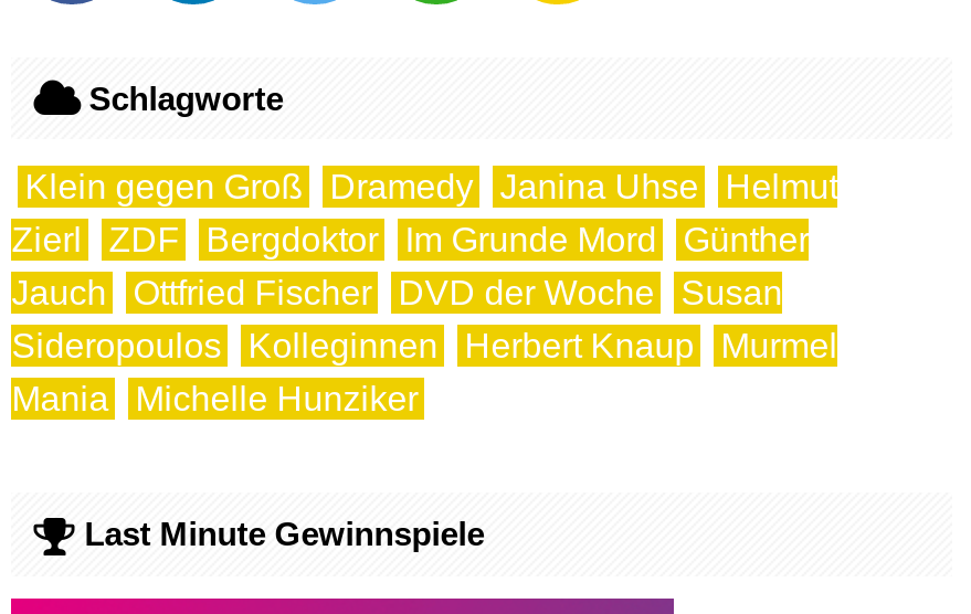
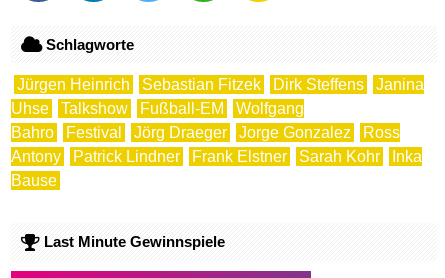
- Klein gegen Groß
- Dramedy
- Janina Uhse
- Helmut
- Zierl
- ZDF
- Bergdoktor
- Im Grunde Mord
- Günther
- Jauch
- Ottfried Fischer
- DVD der Woche
- Susan
- Sideropoulos
- Kolleginnen
- Herbert Knaup
- Murmel
- Mania
- Michelle Hunziker
+ Jürgen Heinrich
+ Sebastian Fitzek
+ Dirk Steffens
+ Janina
+ Uhse
+ Talkshow
+ Fußball-EM
+ Wolfgang
+ Bahro
+ Festival
+ Jörg Draeger
+ Jorge Gonzalez
+ Ross
+ Antony
+ Patrick Lindner
+ Frank Elstner
+ Sarah Kohr
+ Inka
+ Bause
